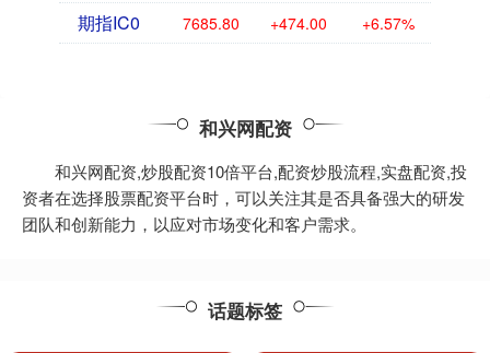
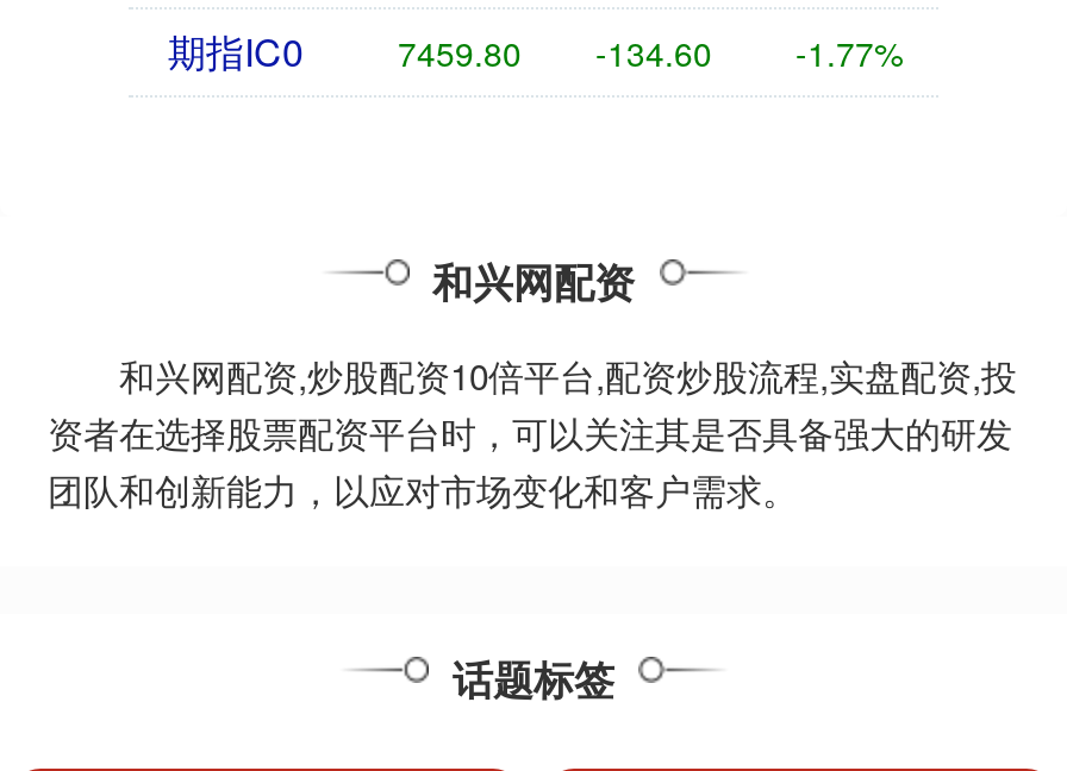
- 7685.80
+ 7459.80

- +474.00
+ -134.60

- +6.57%
+ -1.77%
